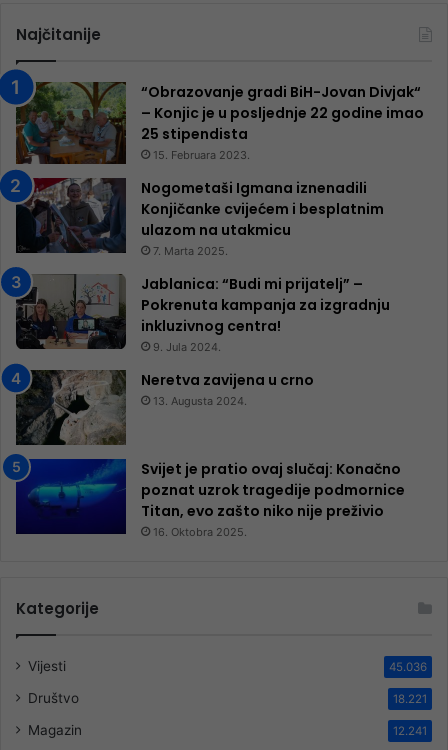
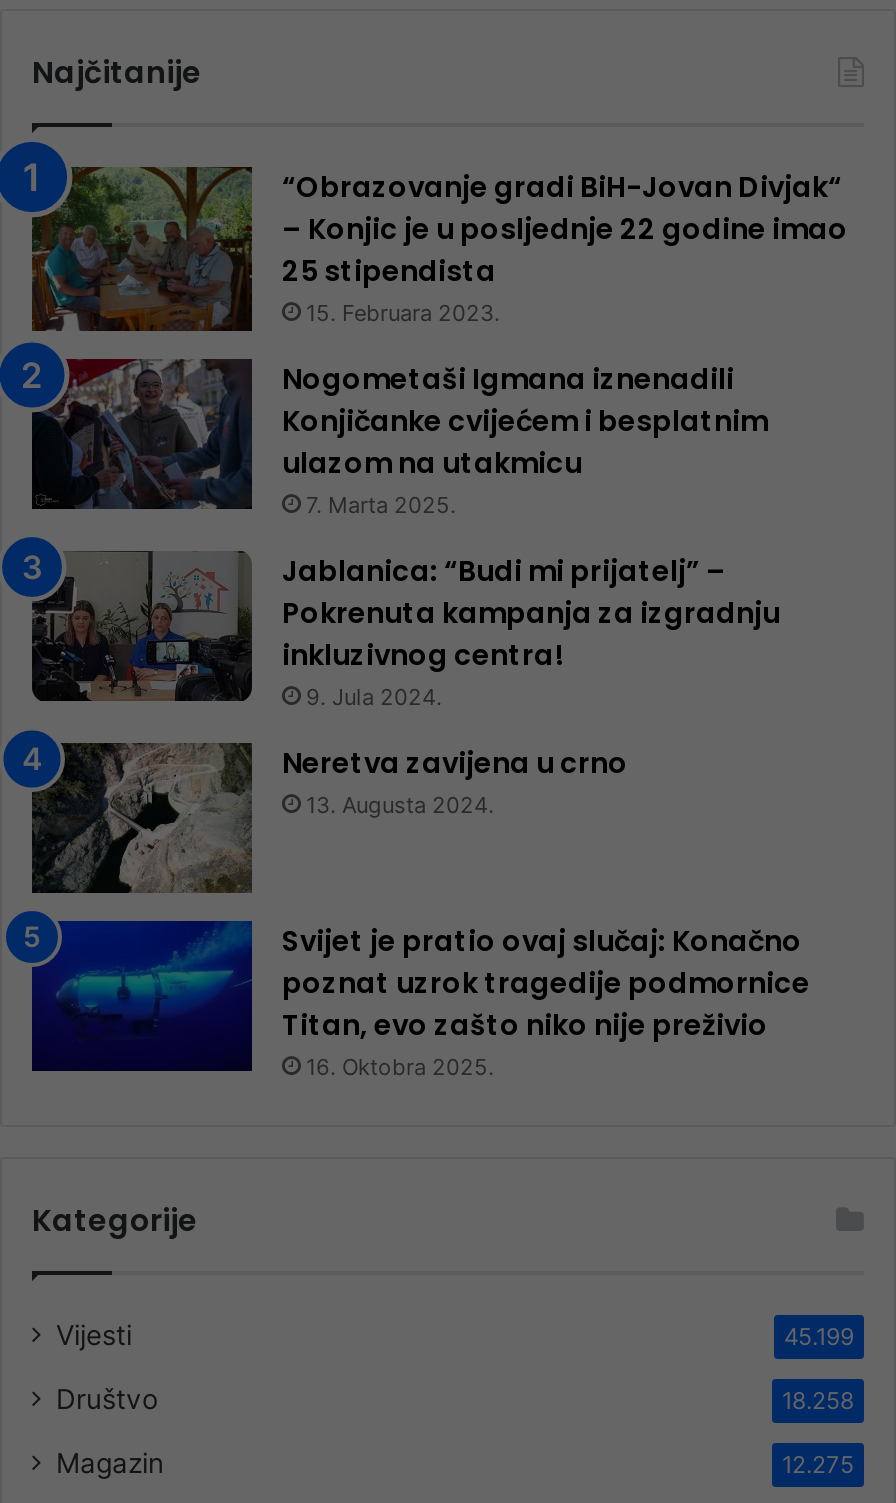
- 45.036
+ 45.199

- 18.221
+ 18.258

- 12.241
+ 12.275
